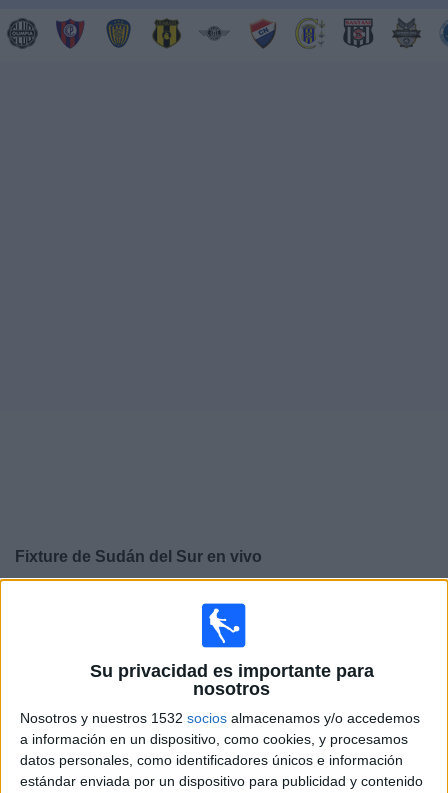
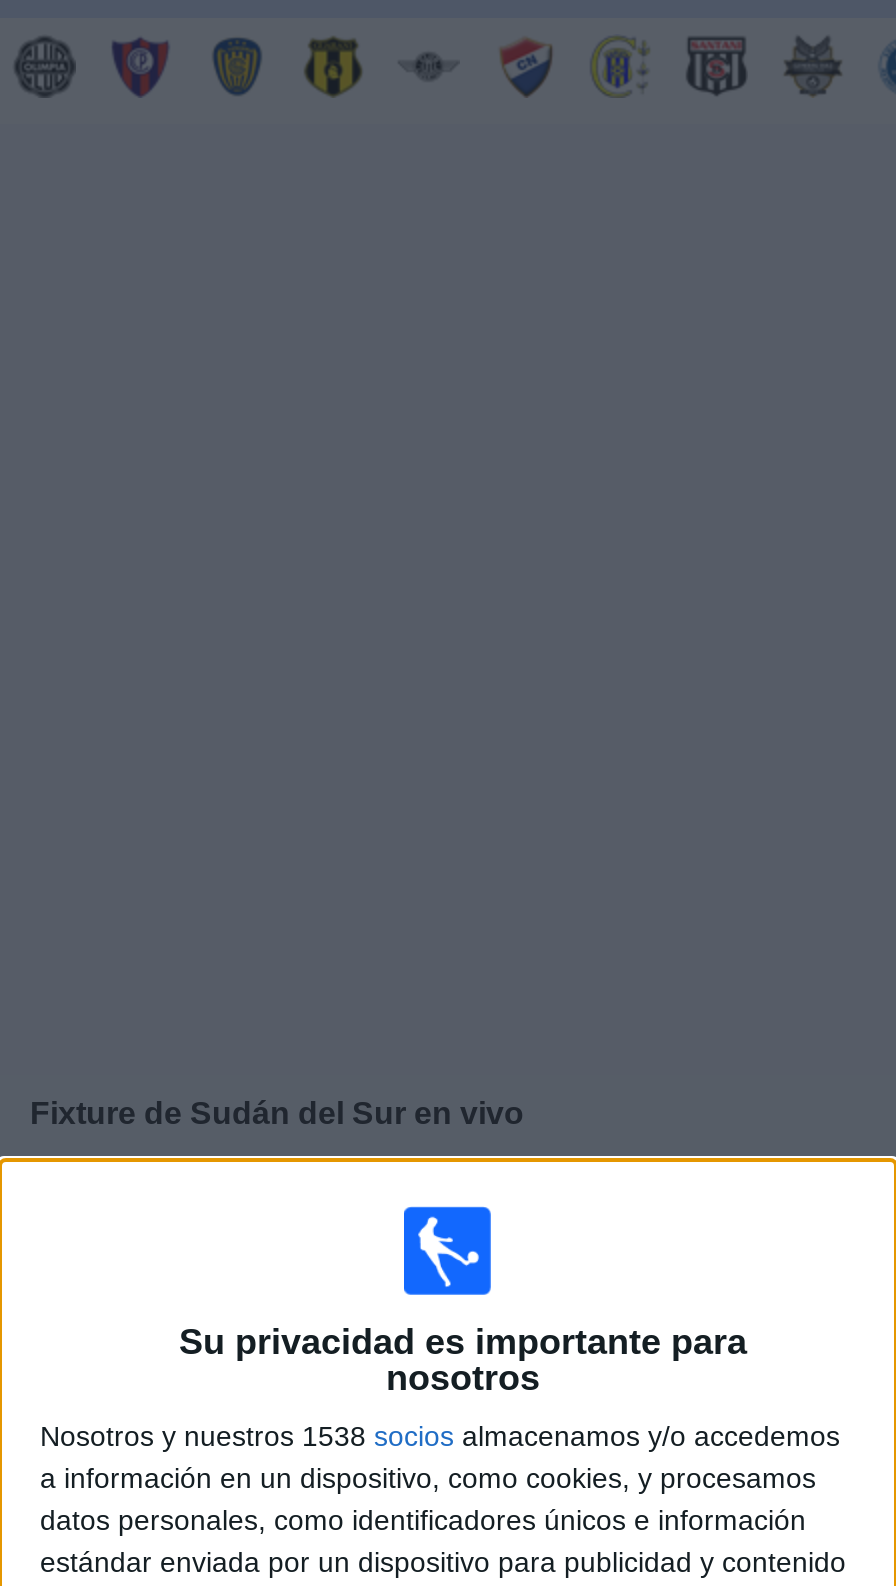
- Nosotros y nuestros 1532 socios almacenamos y/o accedemos
+ Nosotros y nuestros 1538 socios almacenamos y/o accedemos
